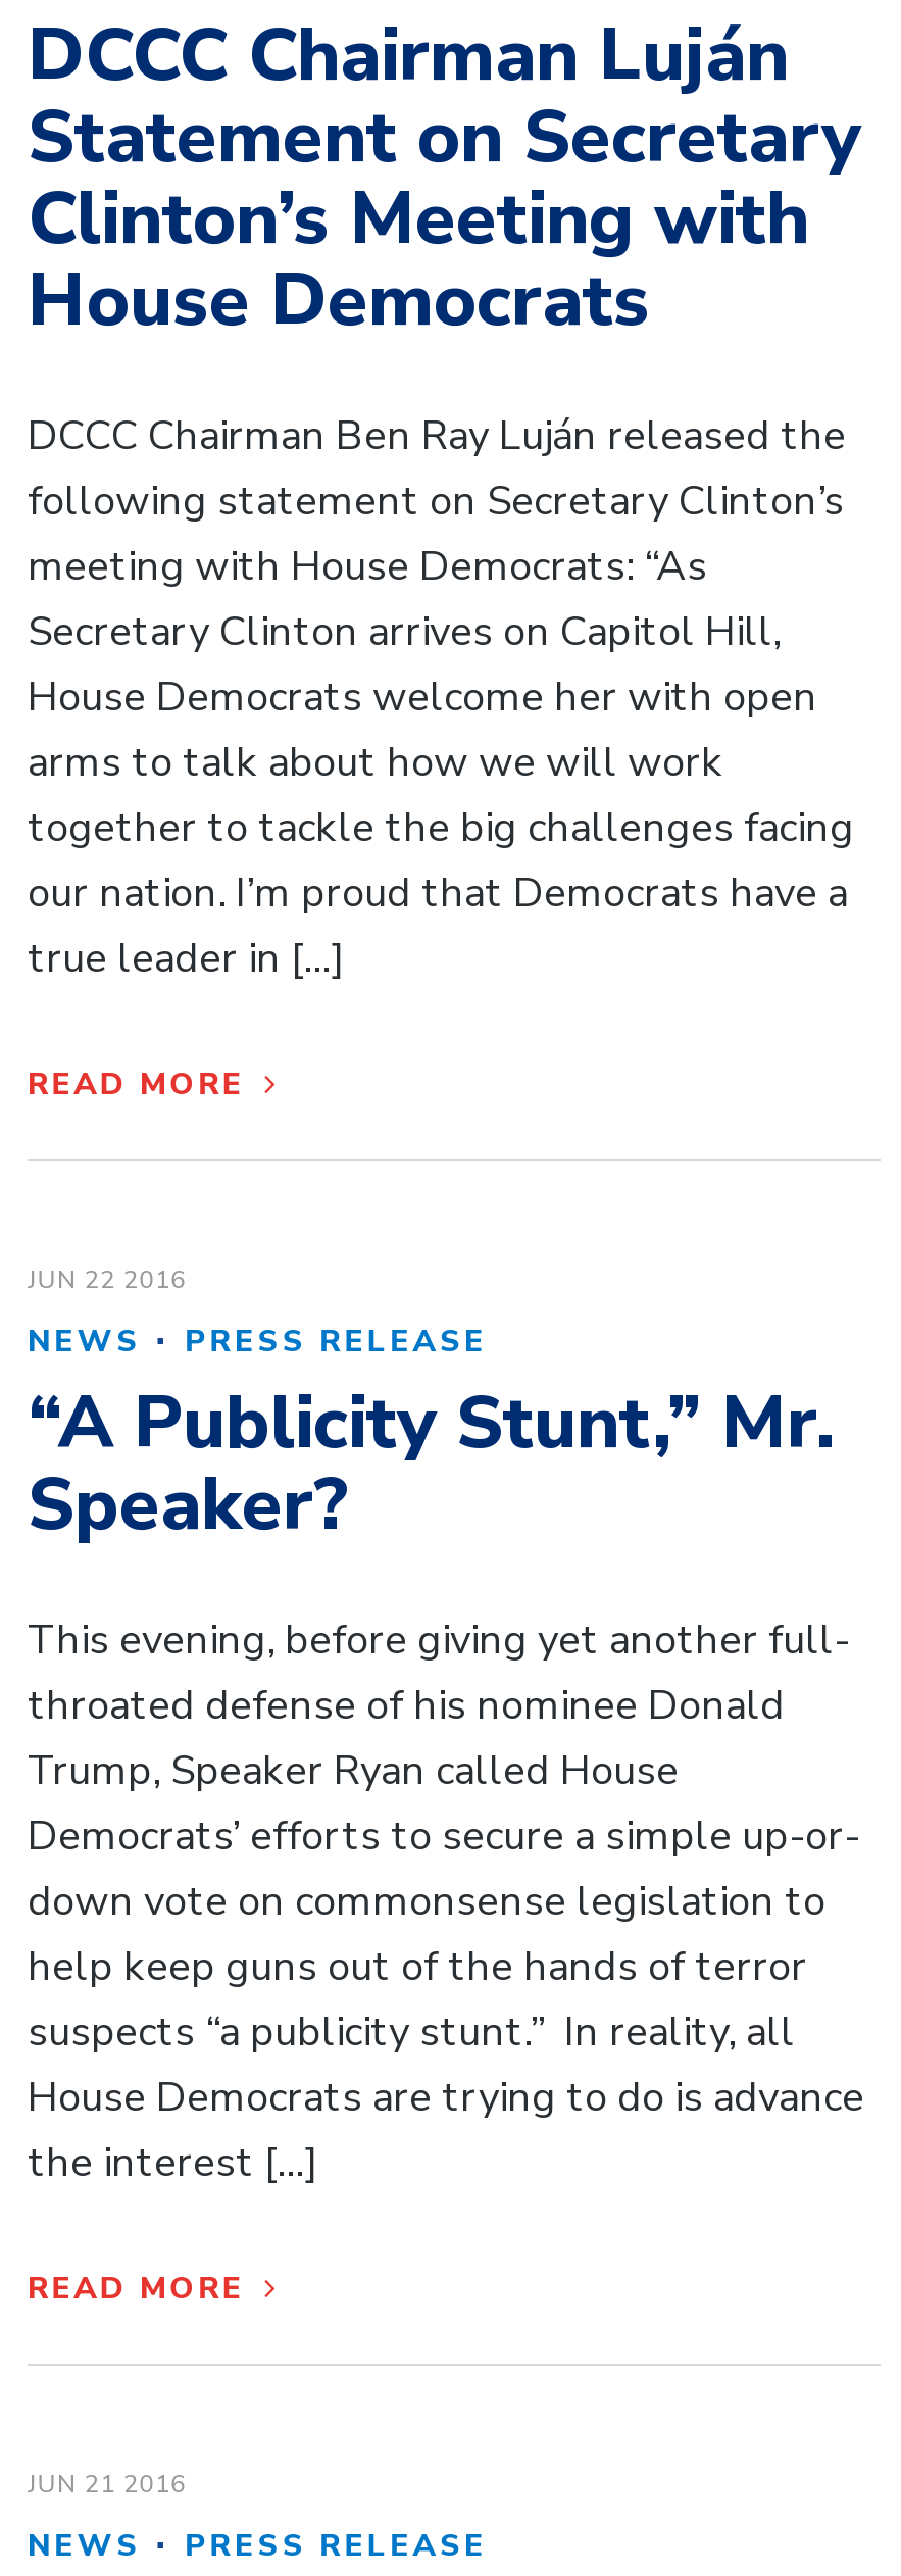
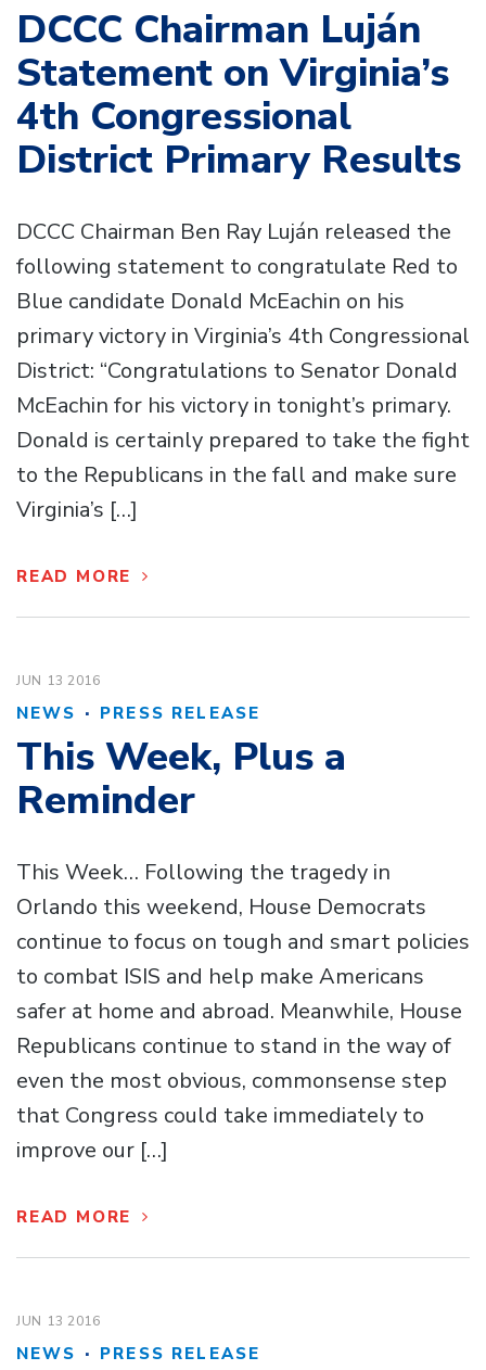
- Statement on Secretary
- Clinton’s Meeting with
- House Democrats
+ Statement on Virginia’s
+ 4th Congressional
+ District Primary Results

- following statement on Secretary Clinton’s
- meeting with House Democrats: “As
- Secretary Clinton arrives on Capitol Hill,
- House Democrats welcome her with open
- arms to talk about how we will work
- together to tackle the big challenges facing
- our nation. I’m proud that Democrats have a
- true leader in […]
+ following statement to congratulate Red to
+ Blue candidate Donald McEachin on his
+ primary victory in Virginia’s 4th Congressional
+ District: “Congratulations to Senator Donald
+ McEachin for his victory in tonight’s primary.
+ Donald is certainly prepared to take the fight
+ to the Republicans in the fall and make sure
+ Virginia’s […]

- JUN 22 2016
+ JUN 13 2016

- “A Publicity Stunt,” Mr.
- Speaker?
+ This Week, Plus a
+ Reminder

- This evening, before giving yet another full-
- throated defense of his nominee Donald
- Trump, Speaker Ryan called House
- Democrats’ efforts to secure a simple up-or-
- down vote on commonsense legislation to
- help keep guns out of the hands of terror
- suspects “a publicity stunt.” In reality, all
- House Democrats are trying to do is advance
- the interest […]
+ This Week… Following the tragedy in
+ Orlando this weekend, House Democrats
+ continue to focus on tough and smart policies
+ to combat ISIS and help make Americans
+ safer at home and abroad. Meanwhile, House
+ Republicans continue to stand in the way of
+ even the most obvious, commonsense step
+ that Congress could take immediately to
+ improve our […]

- JUN 21 2016
+ JUN 13 2016
